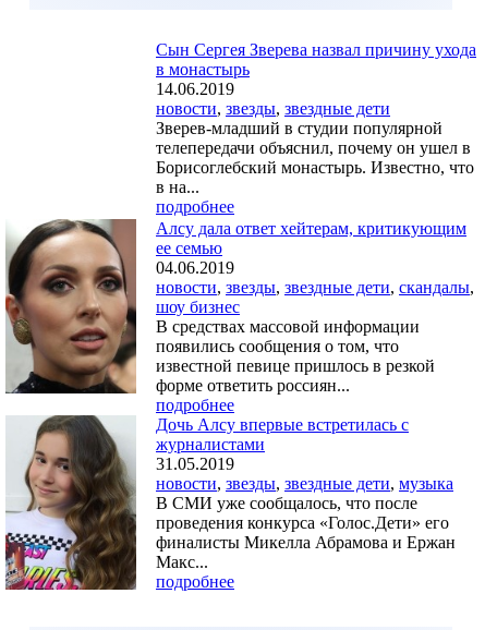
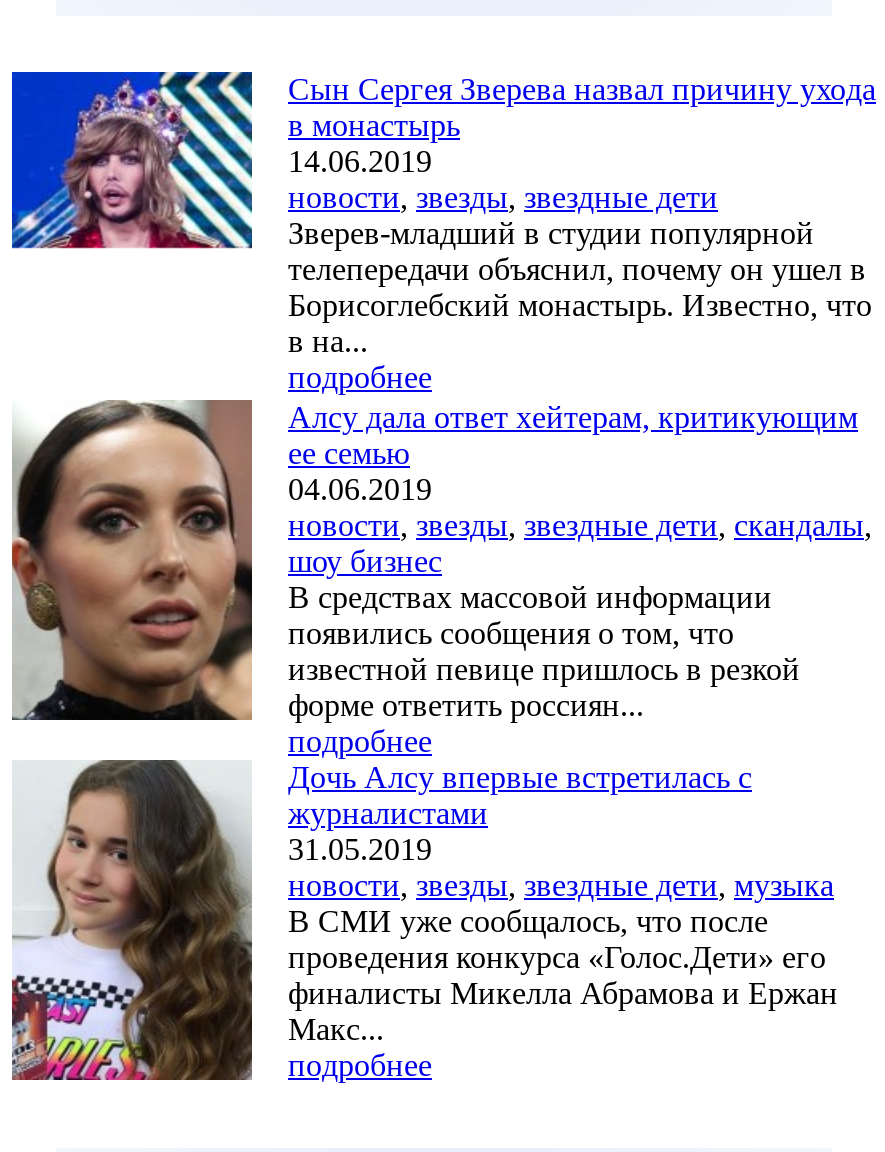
+ [image]
